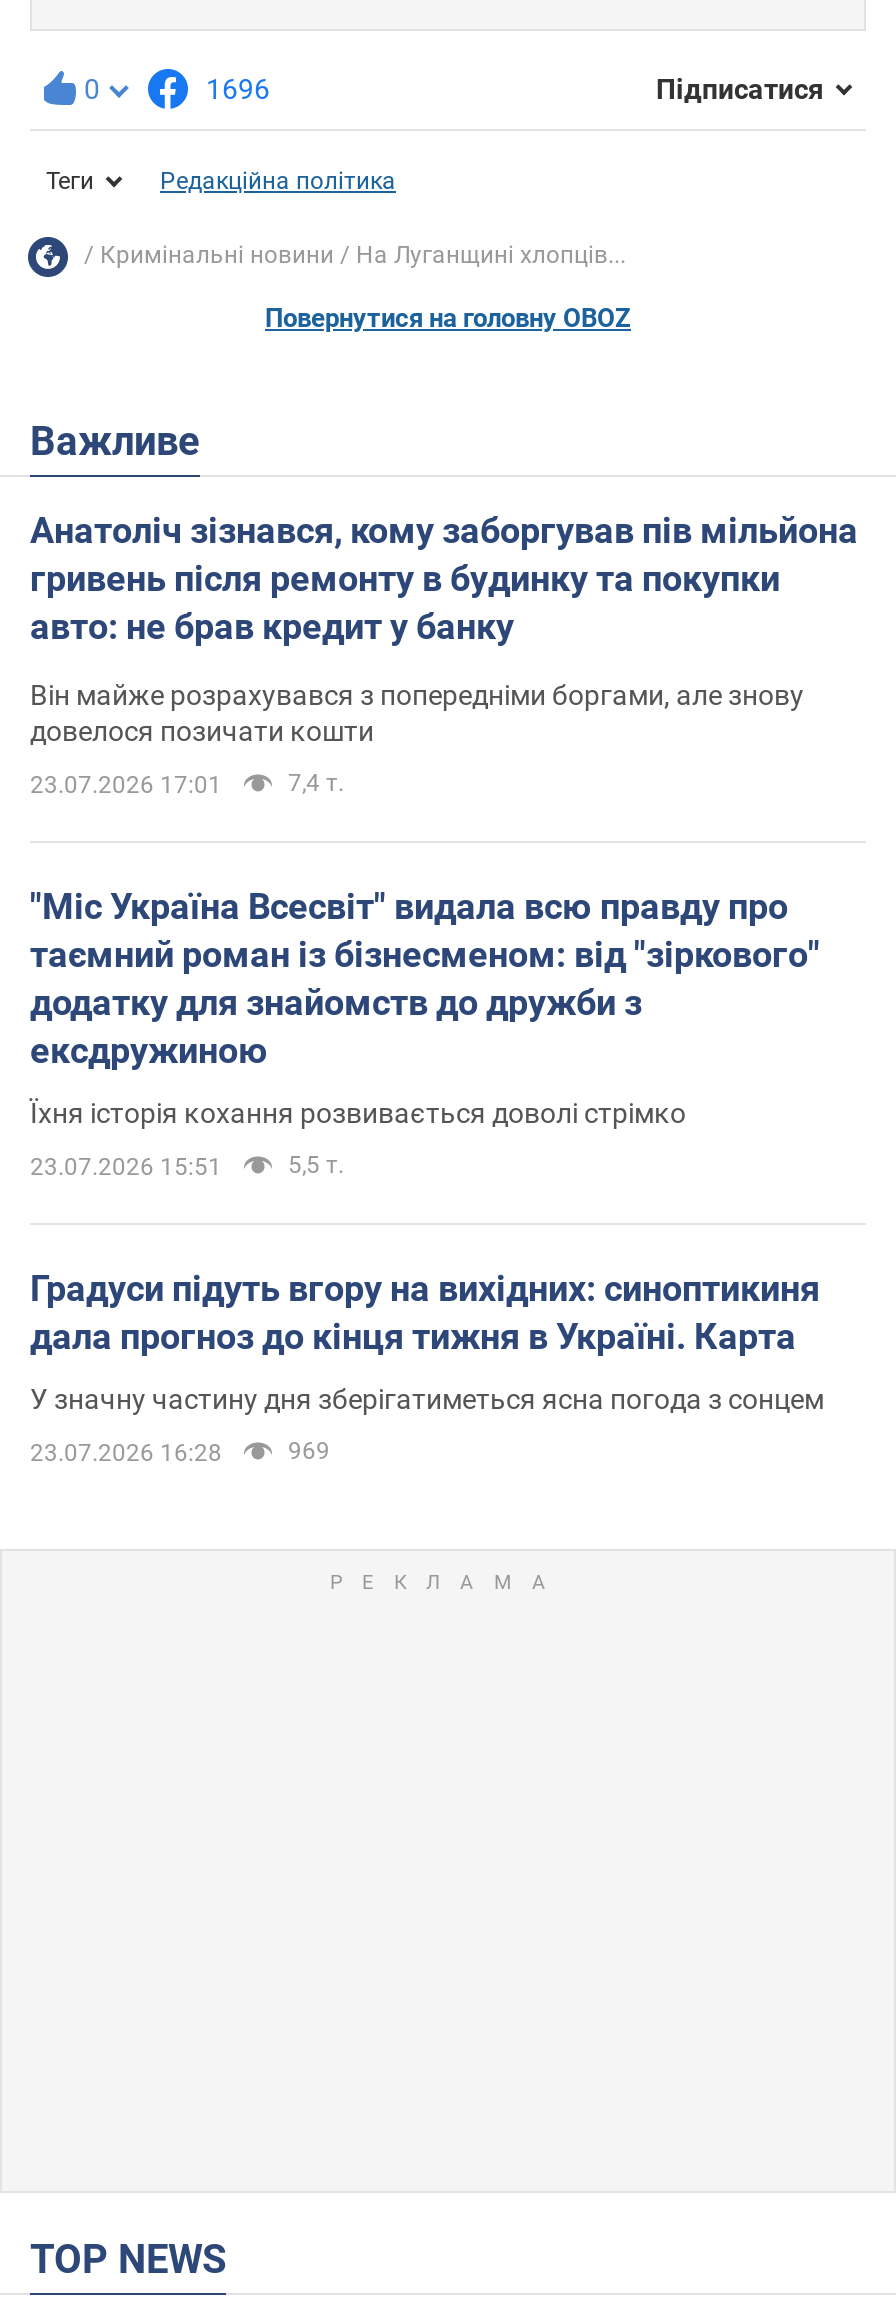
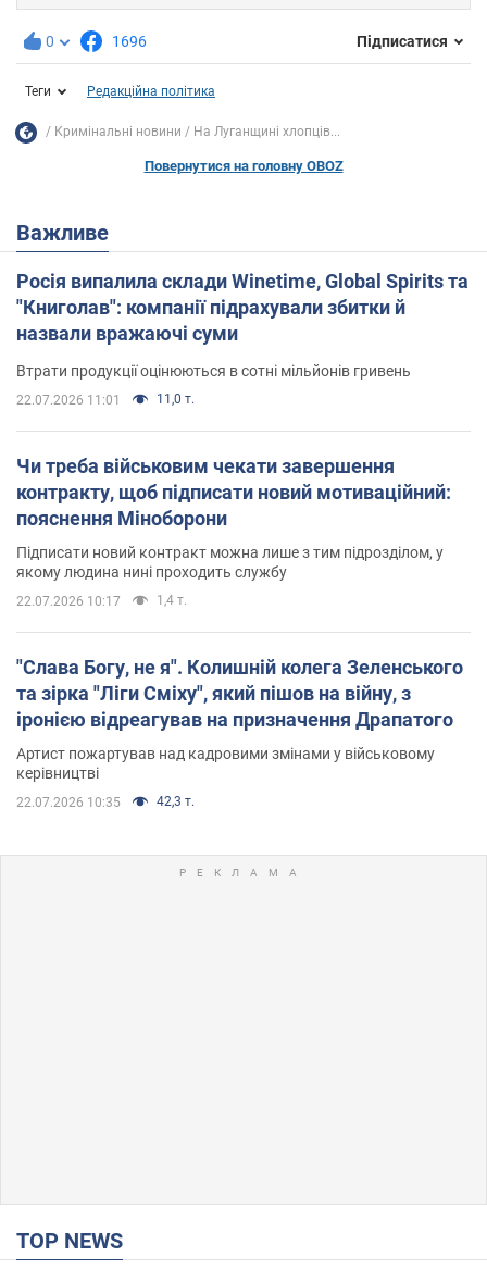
- Анатоліч зізнався, кому заборгував пів мільйона
- гривень після ремонту в будинку та покупки
- авто: не брав кредит у банку
+ Росія випалила склади Winetime, Global Spirits та
+ "Книголав": компанії підрахували збитки й
+ назвали вражаючі суми

- Він майже розрахувався з попередніми боргами, але знову
- довелося позичати кошти
+ Втрати продукції оцінюються в сотні мільйонів гривень

- 23.07.2026 17:01
- 7,4 т.
+ 22.07.2026 11:01
+ 11,0 т.

- "Міс Україна Всесвіт" видала всю правду про
- таємний роман із бізнесменом: від "зіркового"
- додатку для знайомств до дружби з
- ексдружиною
+ Чи треба військовим чекати завершення
+ контракту, щоб підписати новий мотиваційний:
+ пояснення Міноборони

- Їхня історія кохання розвивається доволі стрімко
+ Підписати новий контракт можна лише з тим підрозділом, у
+ якому людина нині проходить службу

- 23.07.2026 15:51
- 5,5 т.
+ 22.07.2026 10:17
+ 1,4 т.

- Градуси підуть вгору на вихідних: синоптикиня
- дала прогноз до кінця тижня в Україні. Карта
+ "Слава Богу, не я". Колишній колега Зеленського
+ та зірка "Ліги Сміху", який пішов на війну, з
+ іронією відреагував на призначення Драпатого

- У значну частину дня зберігатиметься ясна погода з сонцем
+ Артист пожартував над кадровими змінами у військовому
+ керівництві

- 23.07.2026 16:28
- 969
+ 22.07.2026 10:35
+ 42,3 т.
